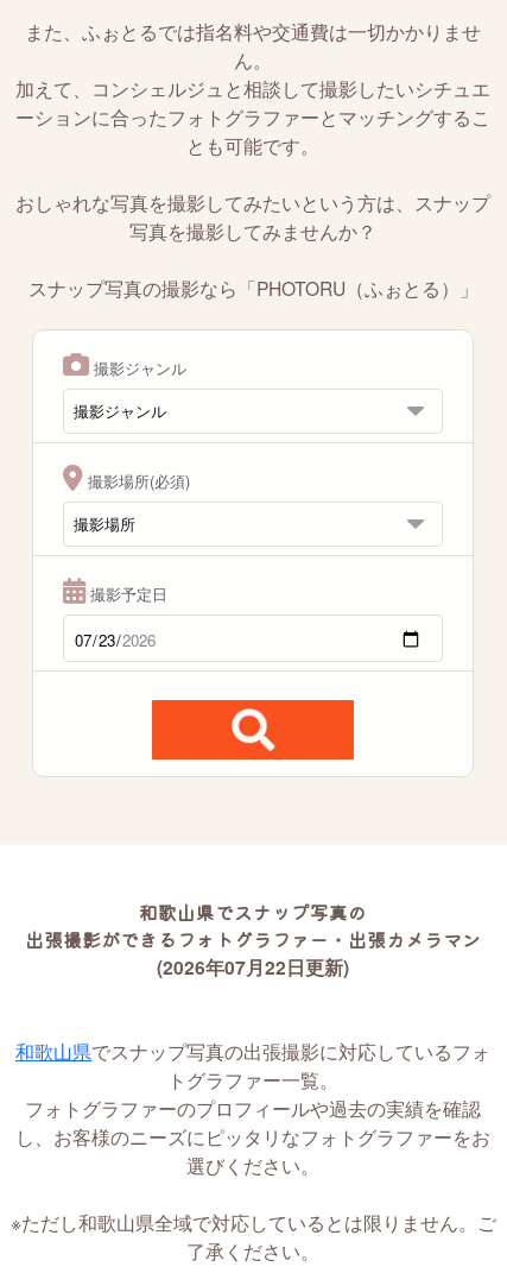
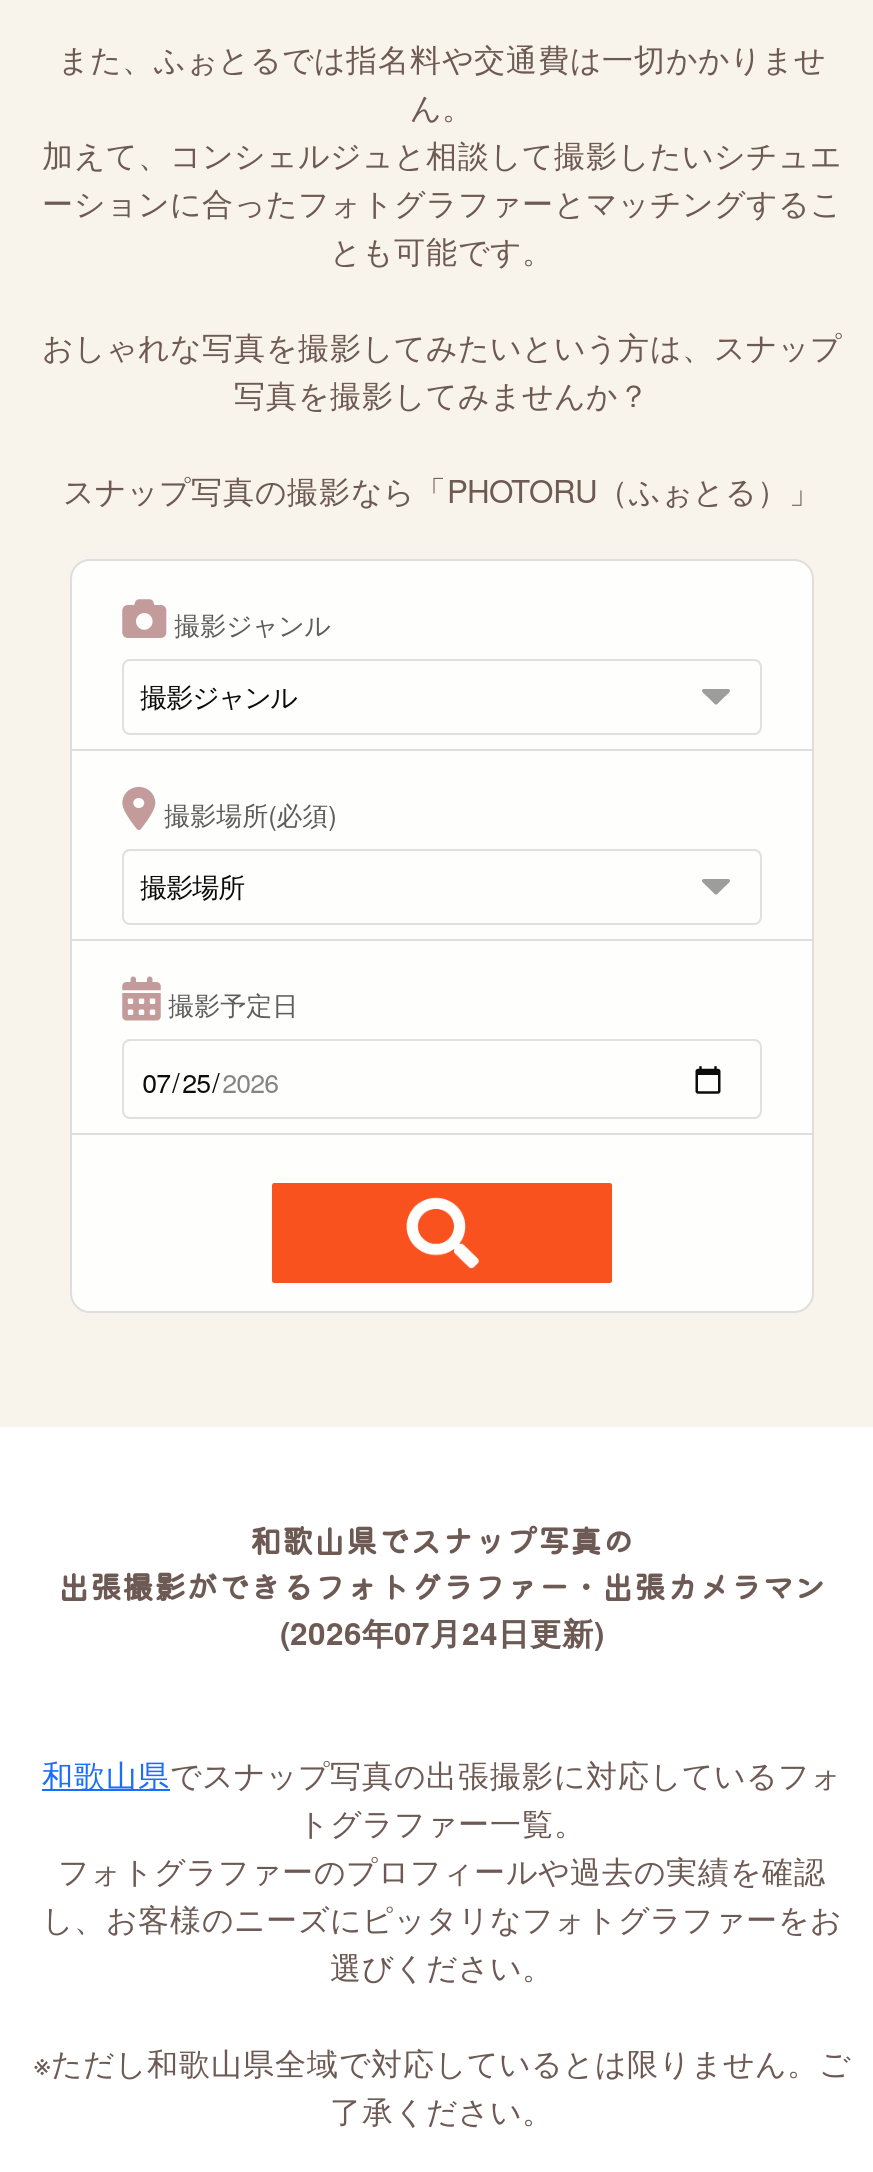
- (2026年07月22日更新)
+ (2026年07月24日更新)
